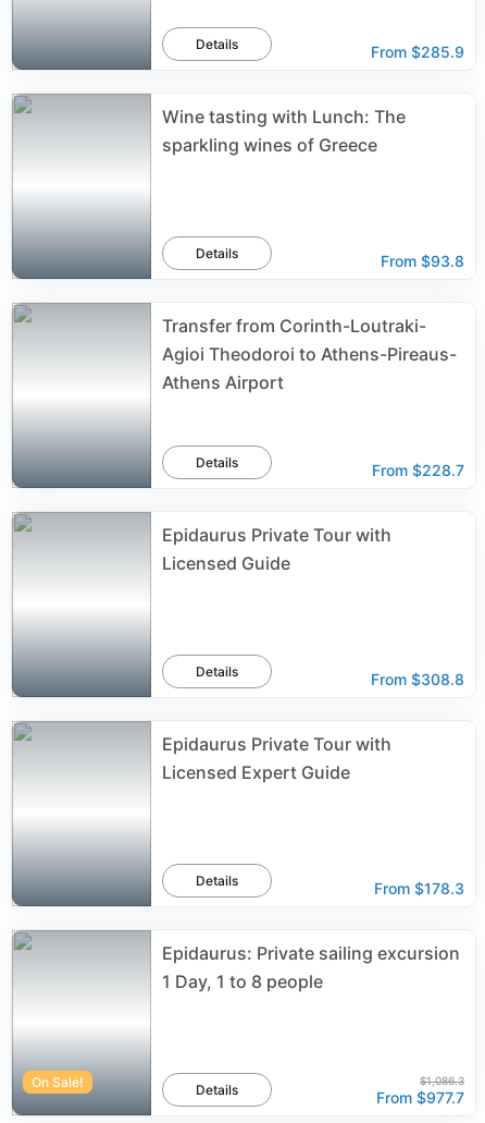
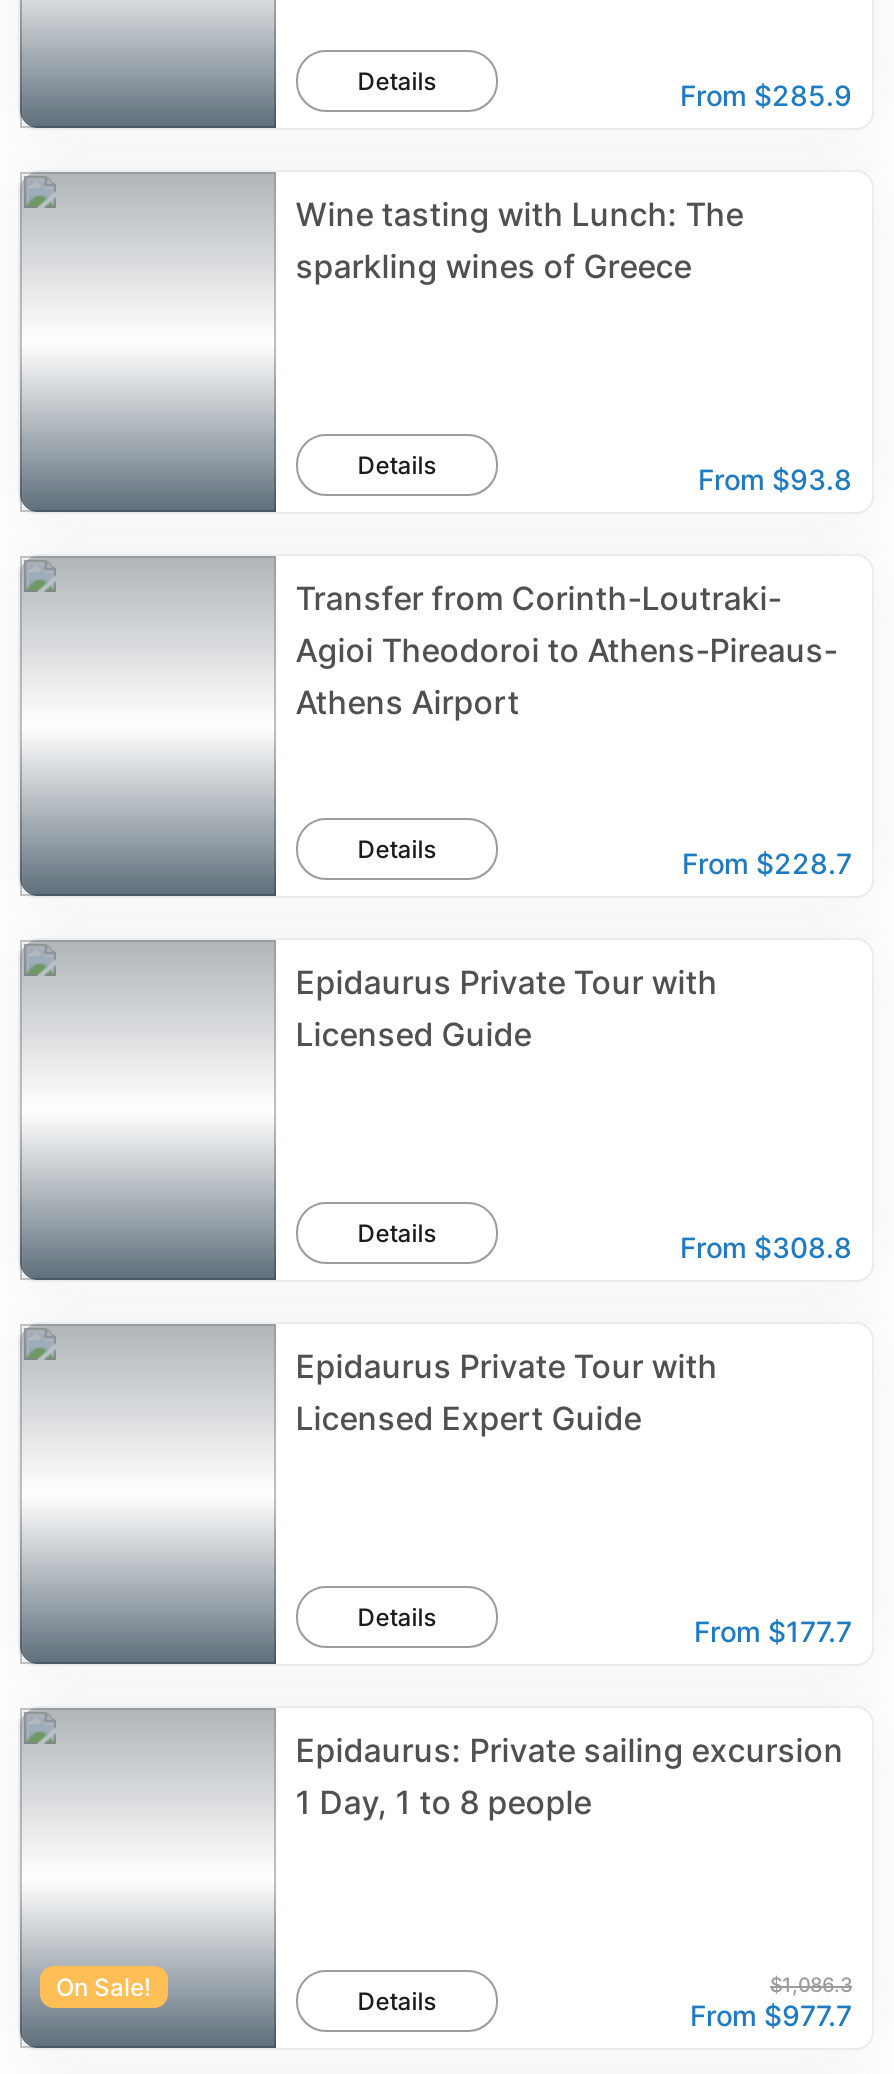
- From $178.3
+ From $177.7
